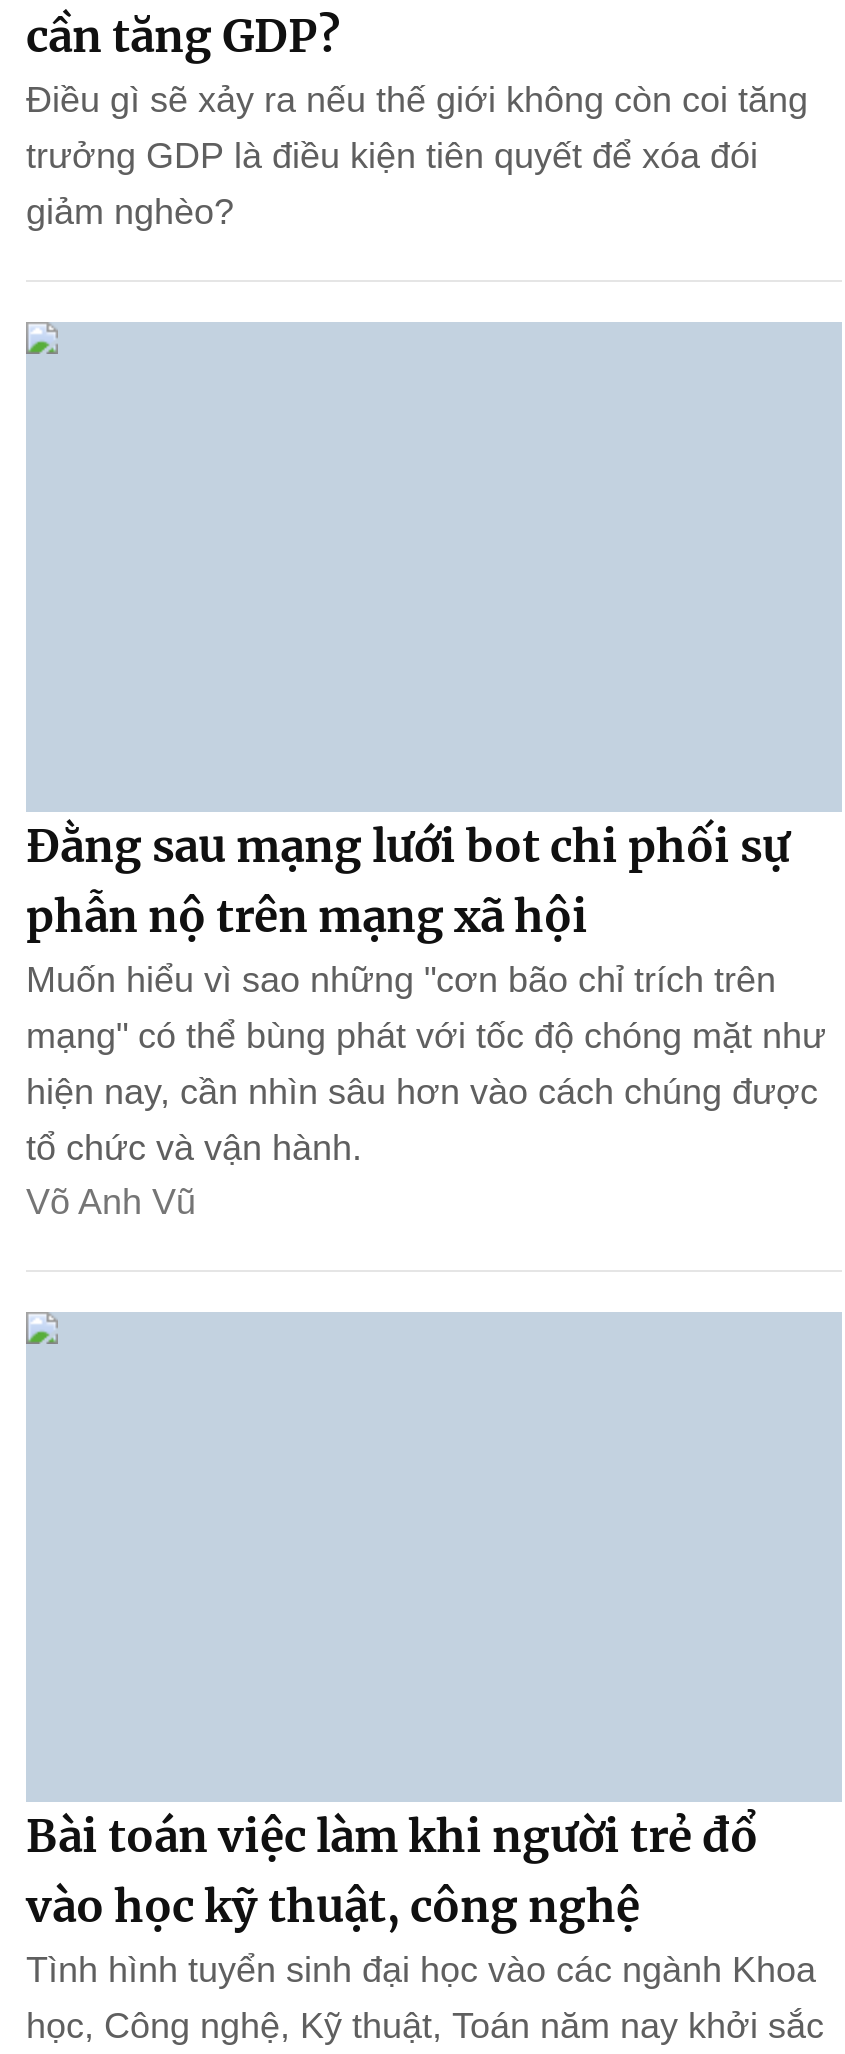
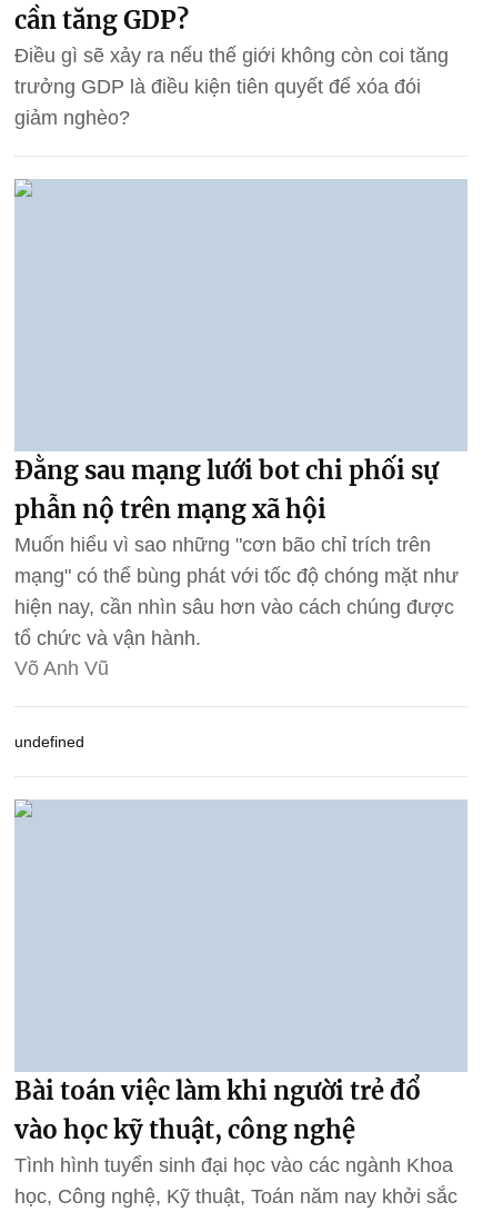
+ undefined
